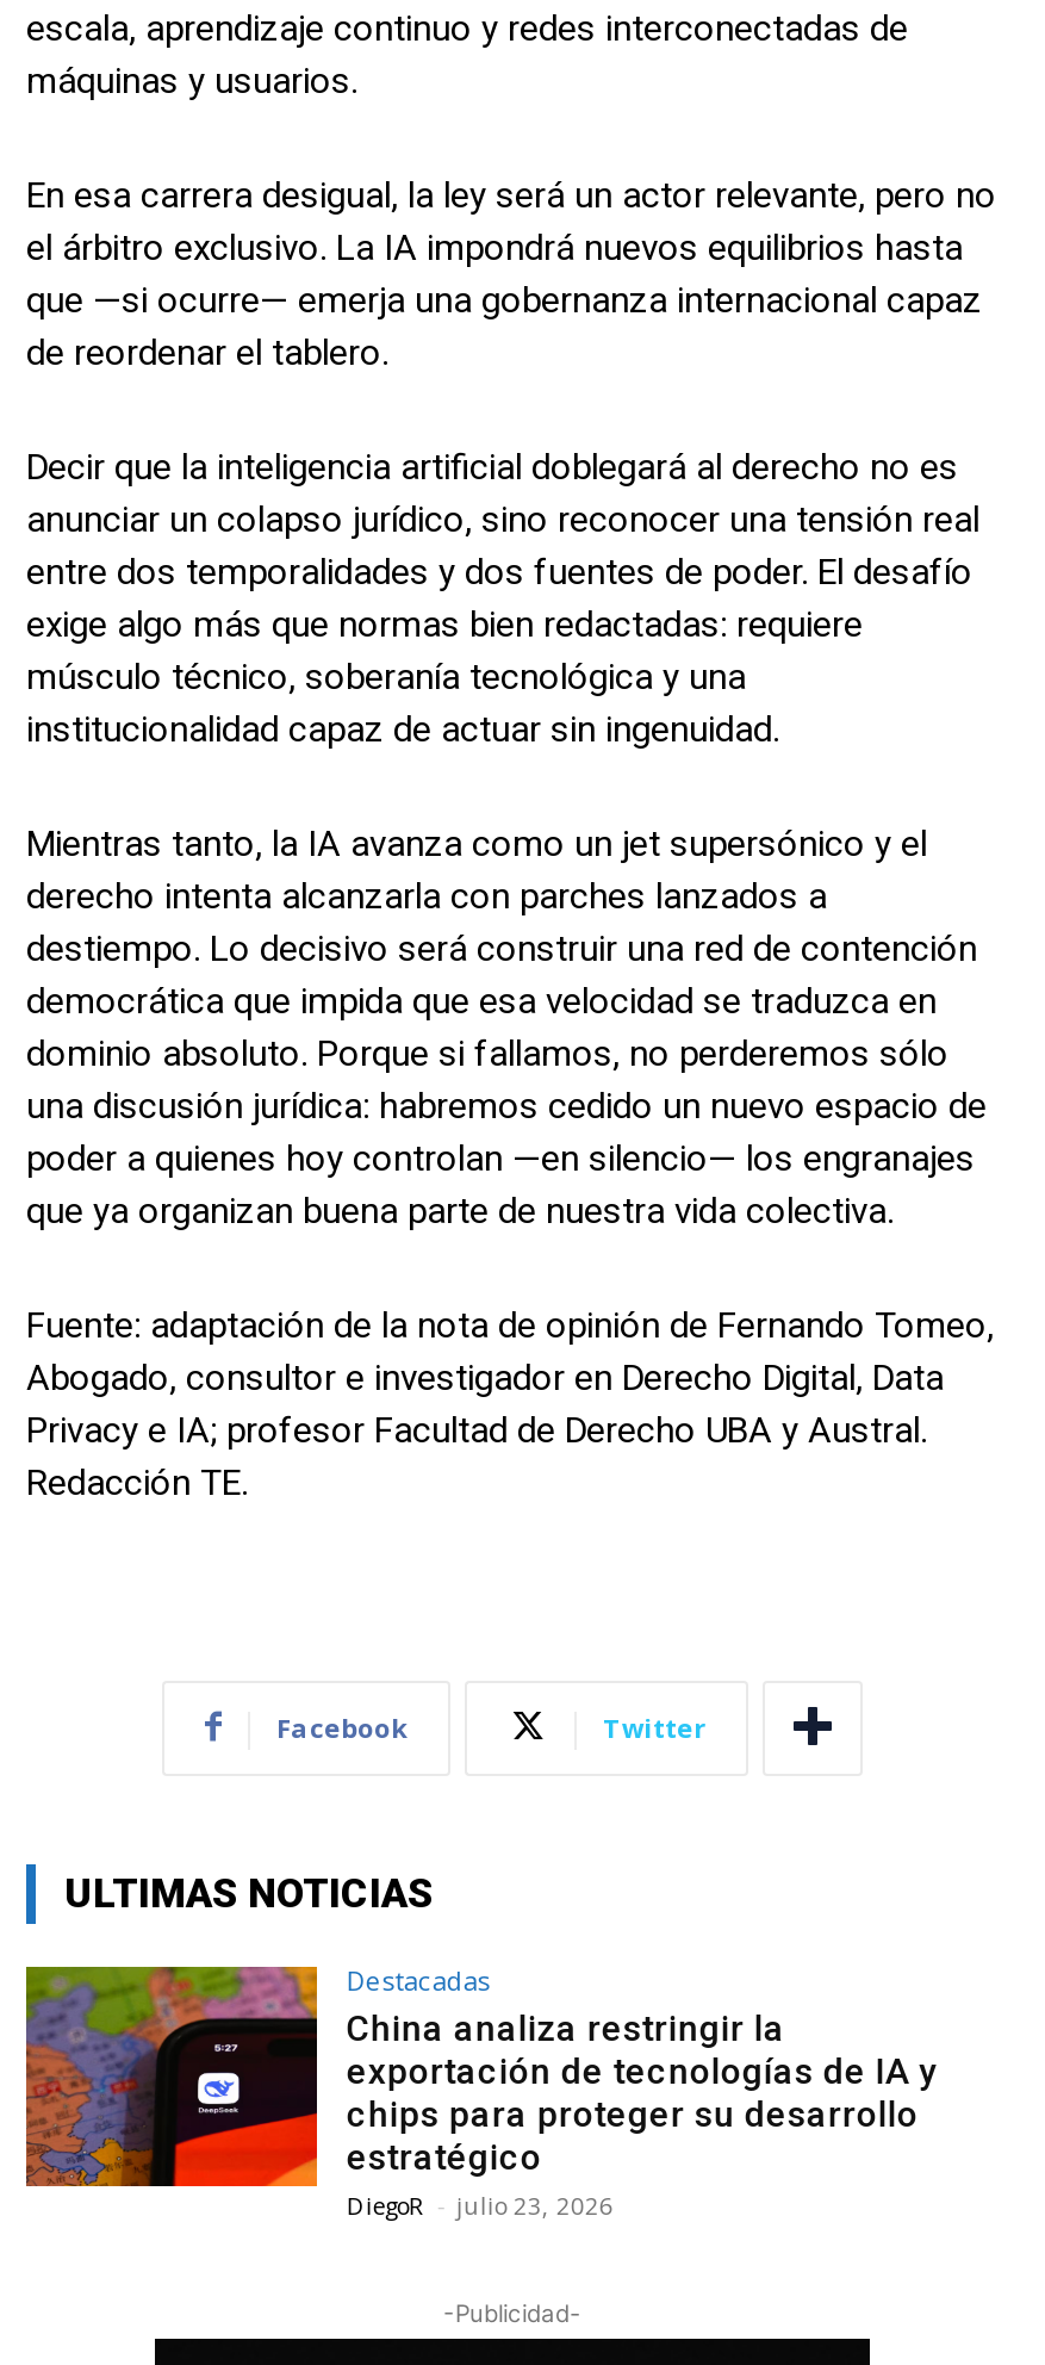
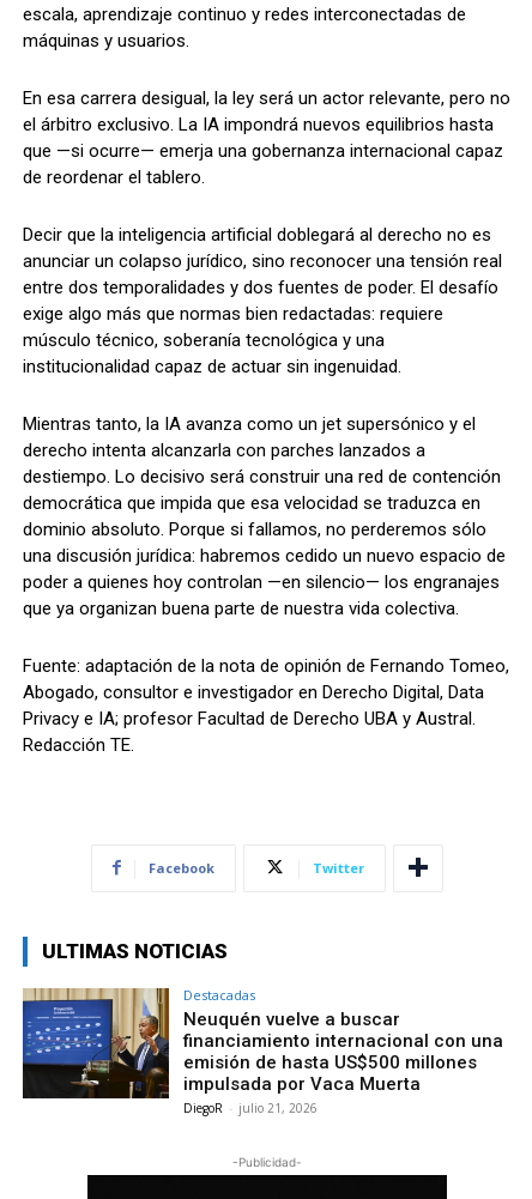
- [image]
- China analiza restringir la
- exportación de tecnologías de IA y
- chips para proteger su desarrollo
- estratégico
- DiegoR - julio 23, 2026
+ [image]
+ Neuquén vuelve a buscar
+ financiamiento internacional con una
+ emisión de hasta US$500 millones
+ impulsada por Vaca Muerta
+ DiegoR - julio 21, 2026
